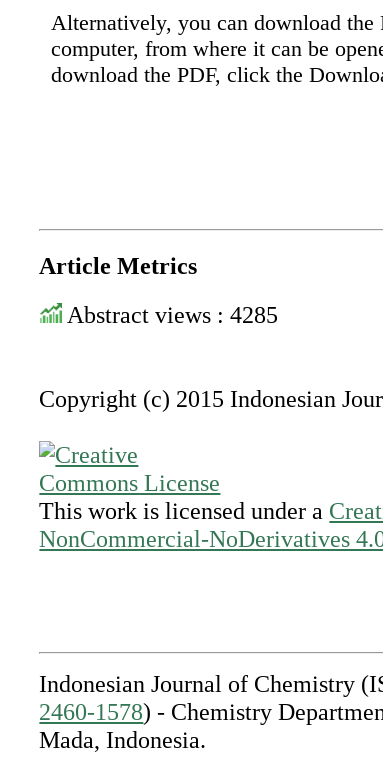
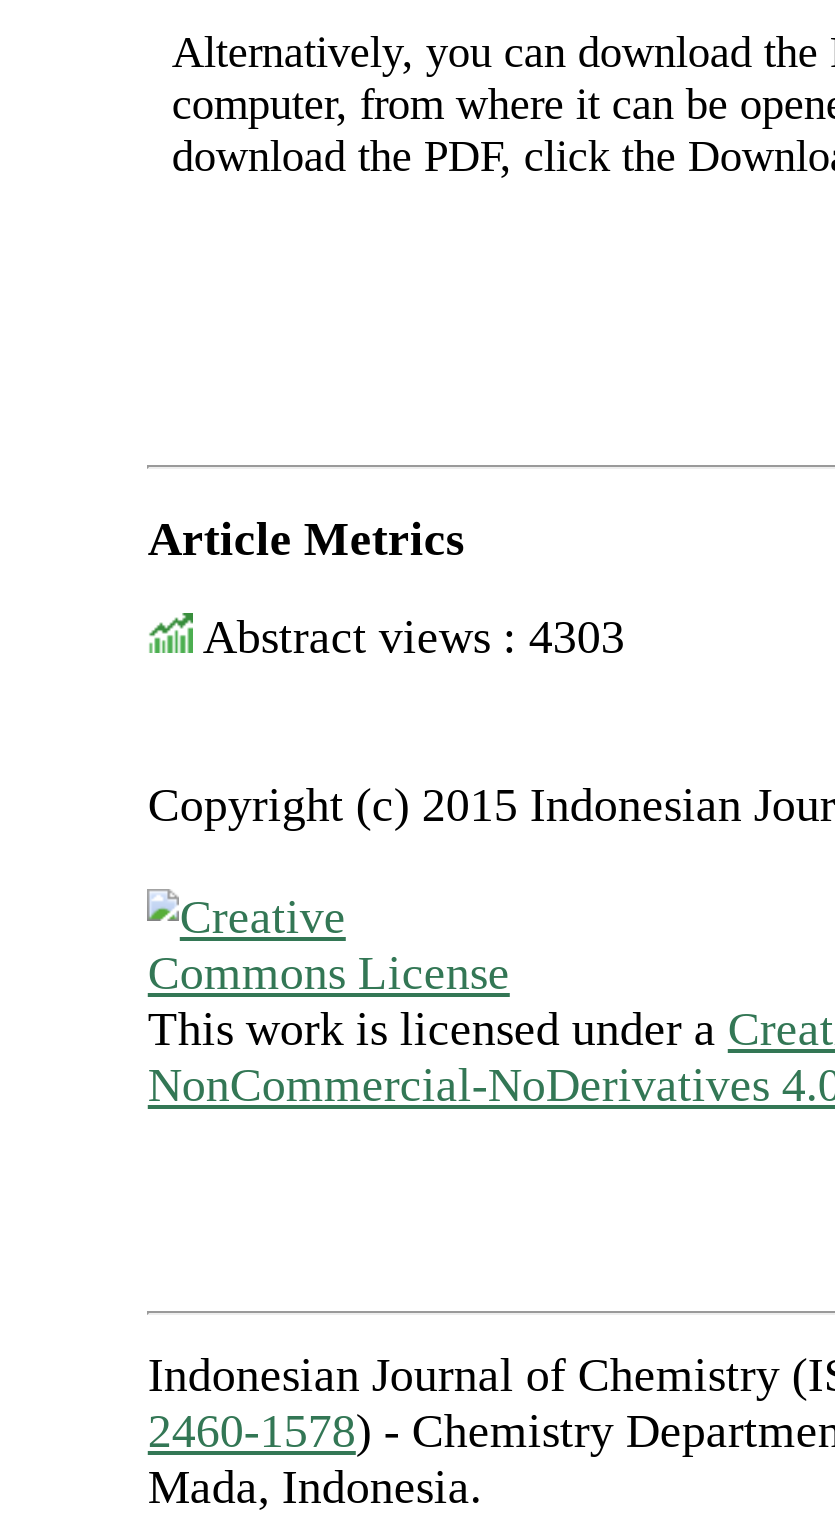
- Abstract views : 4285
+ Abstract views : 4303
